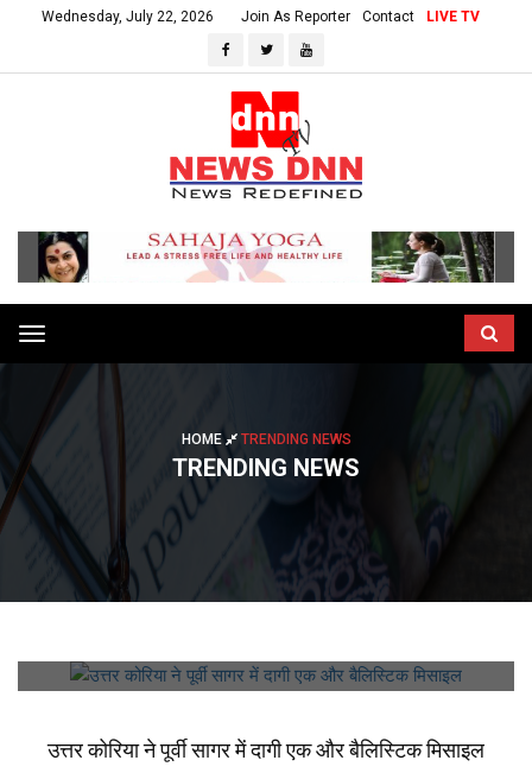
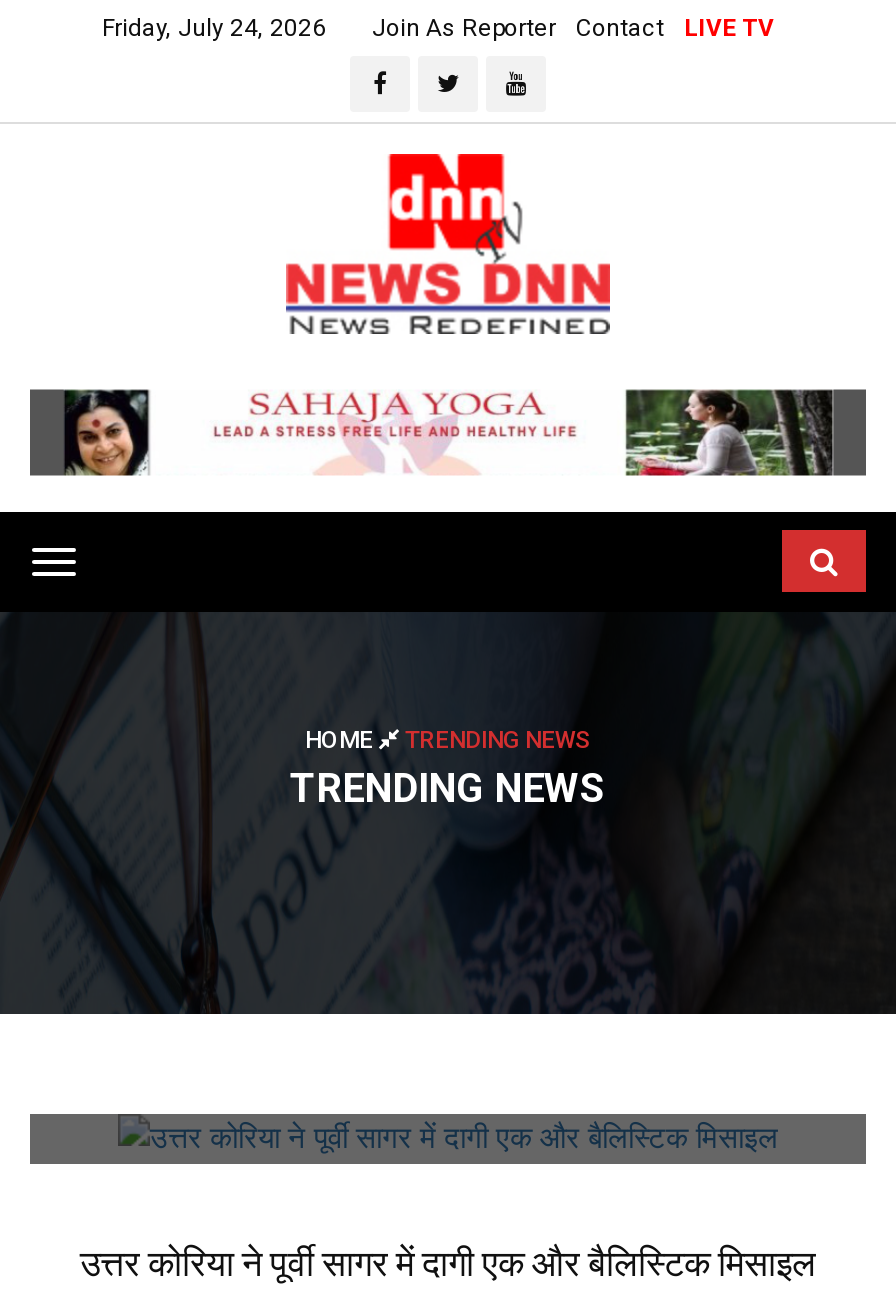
- Wednesday, July 22, 2026
+ Friday, July 24, 2026
